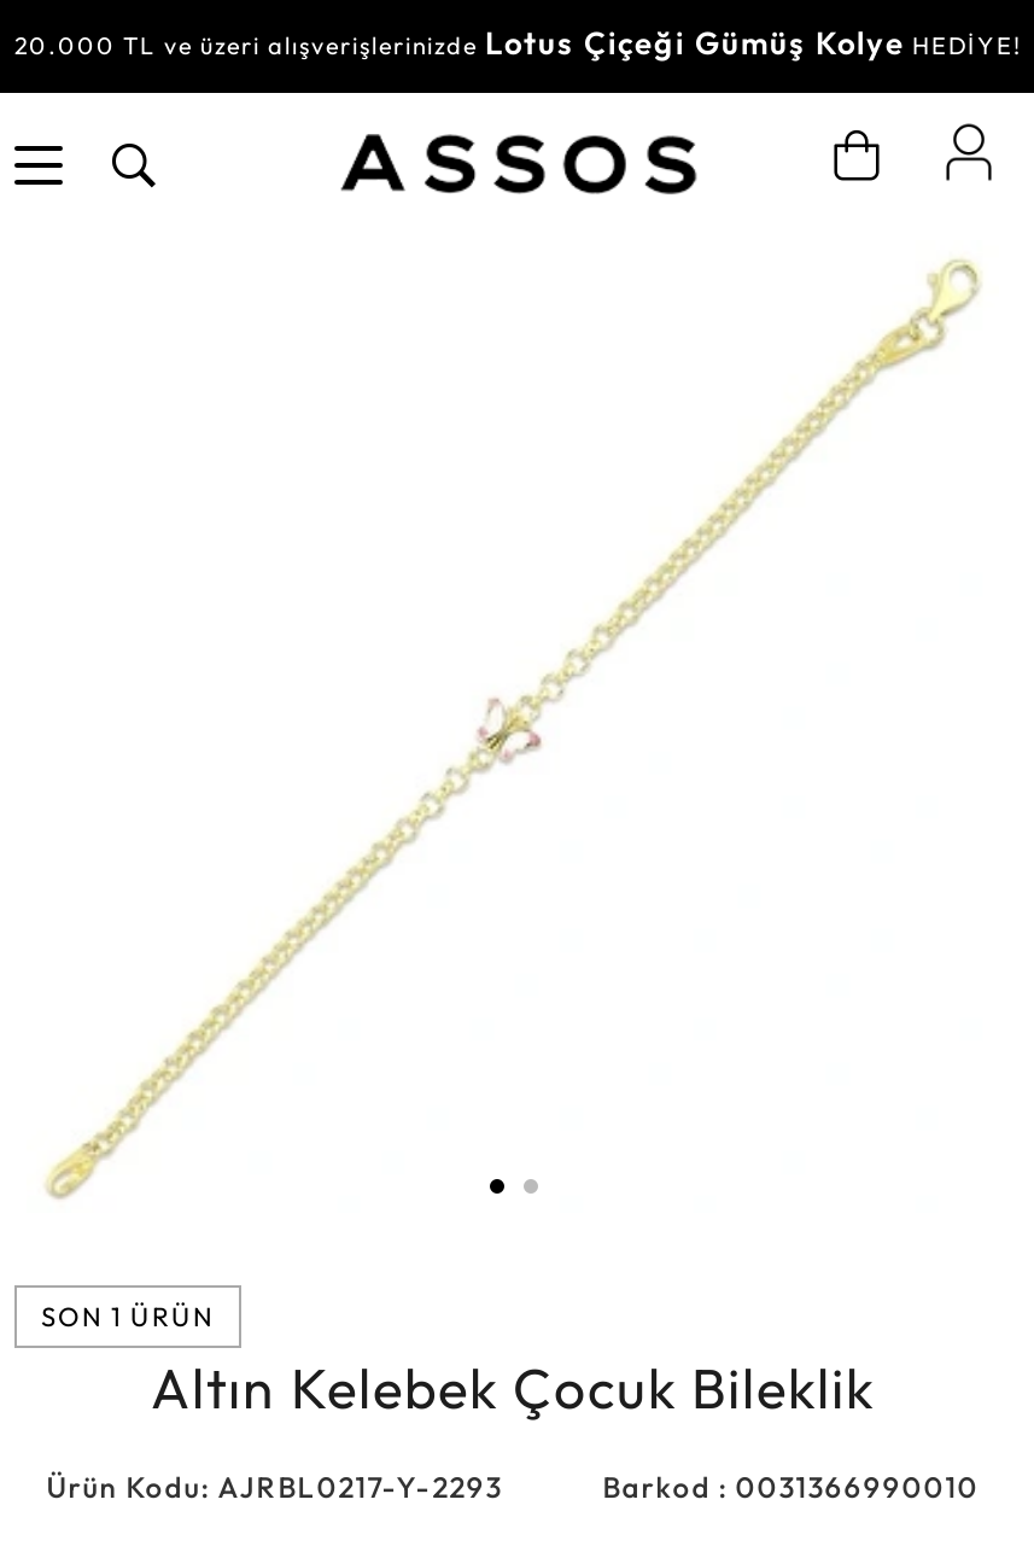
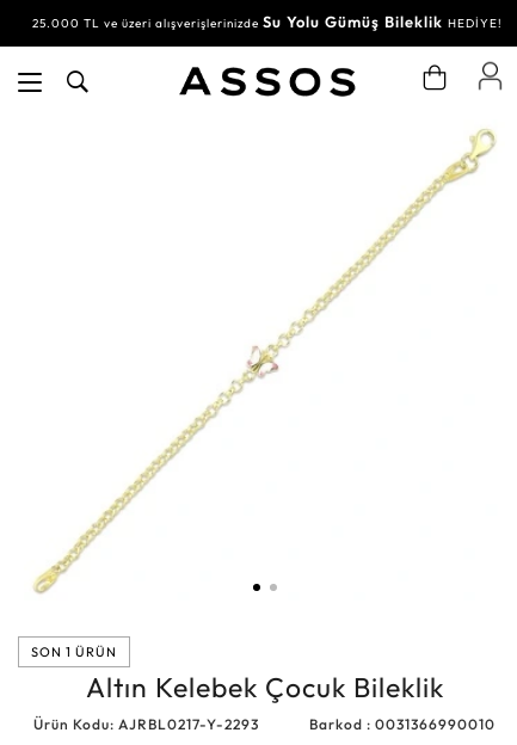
- 20.000 TL ve üzeri alışverişlerinizde Lotus Çiçeği Gümüş Kolye HEDİYE!
+ 25.000 TL ve üzeri alışverişlerinizde Su Yolu Gümüş Bileklik HEDİYE!
